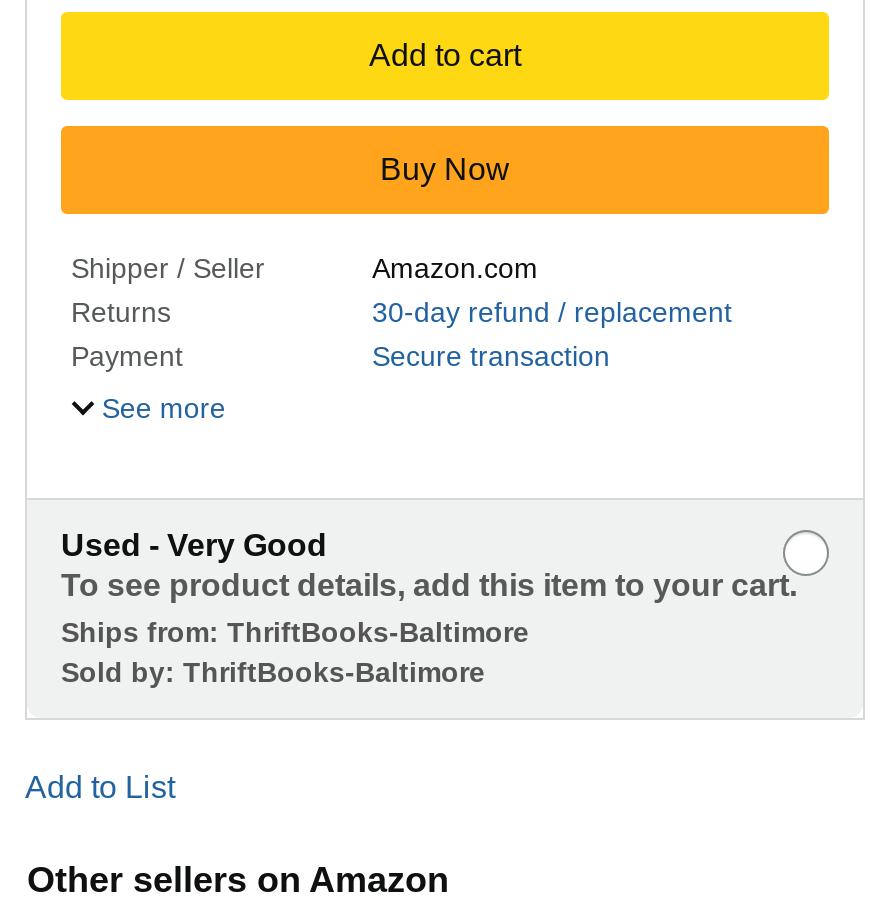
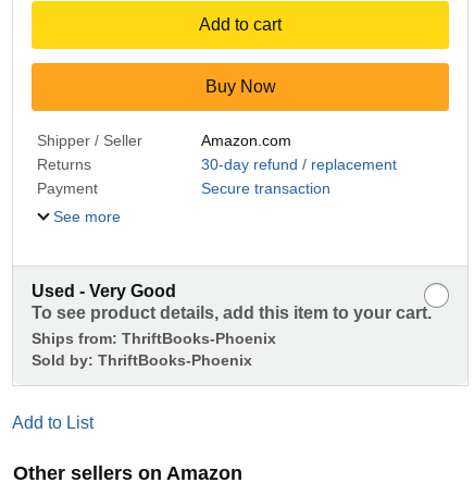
- Ships from: ThriftBooks-Baltimore
+ Ships from: ThriftBooks-Phoenix

- Sold by: ThriftBooks-Baltimore
+ Sold by: ThriftBooks-Phoenix
